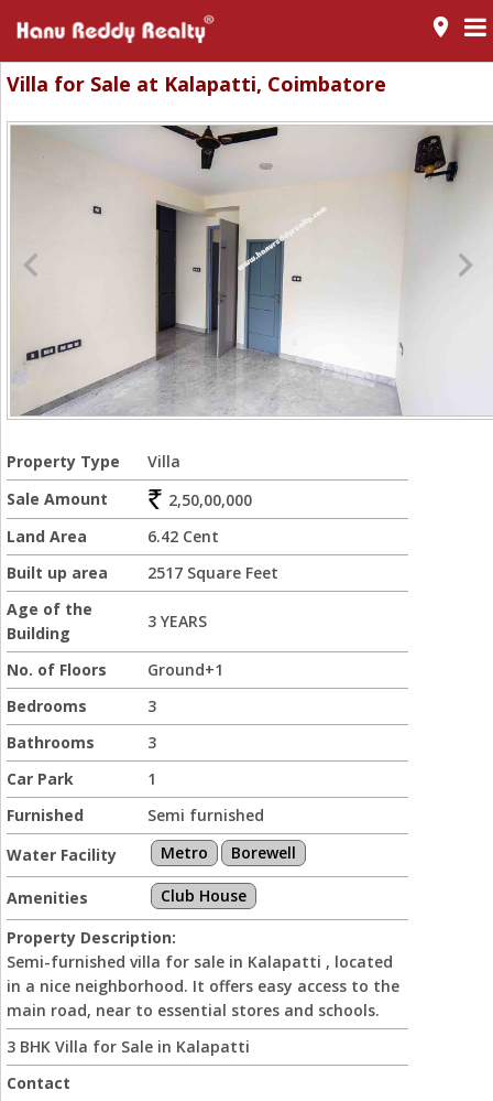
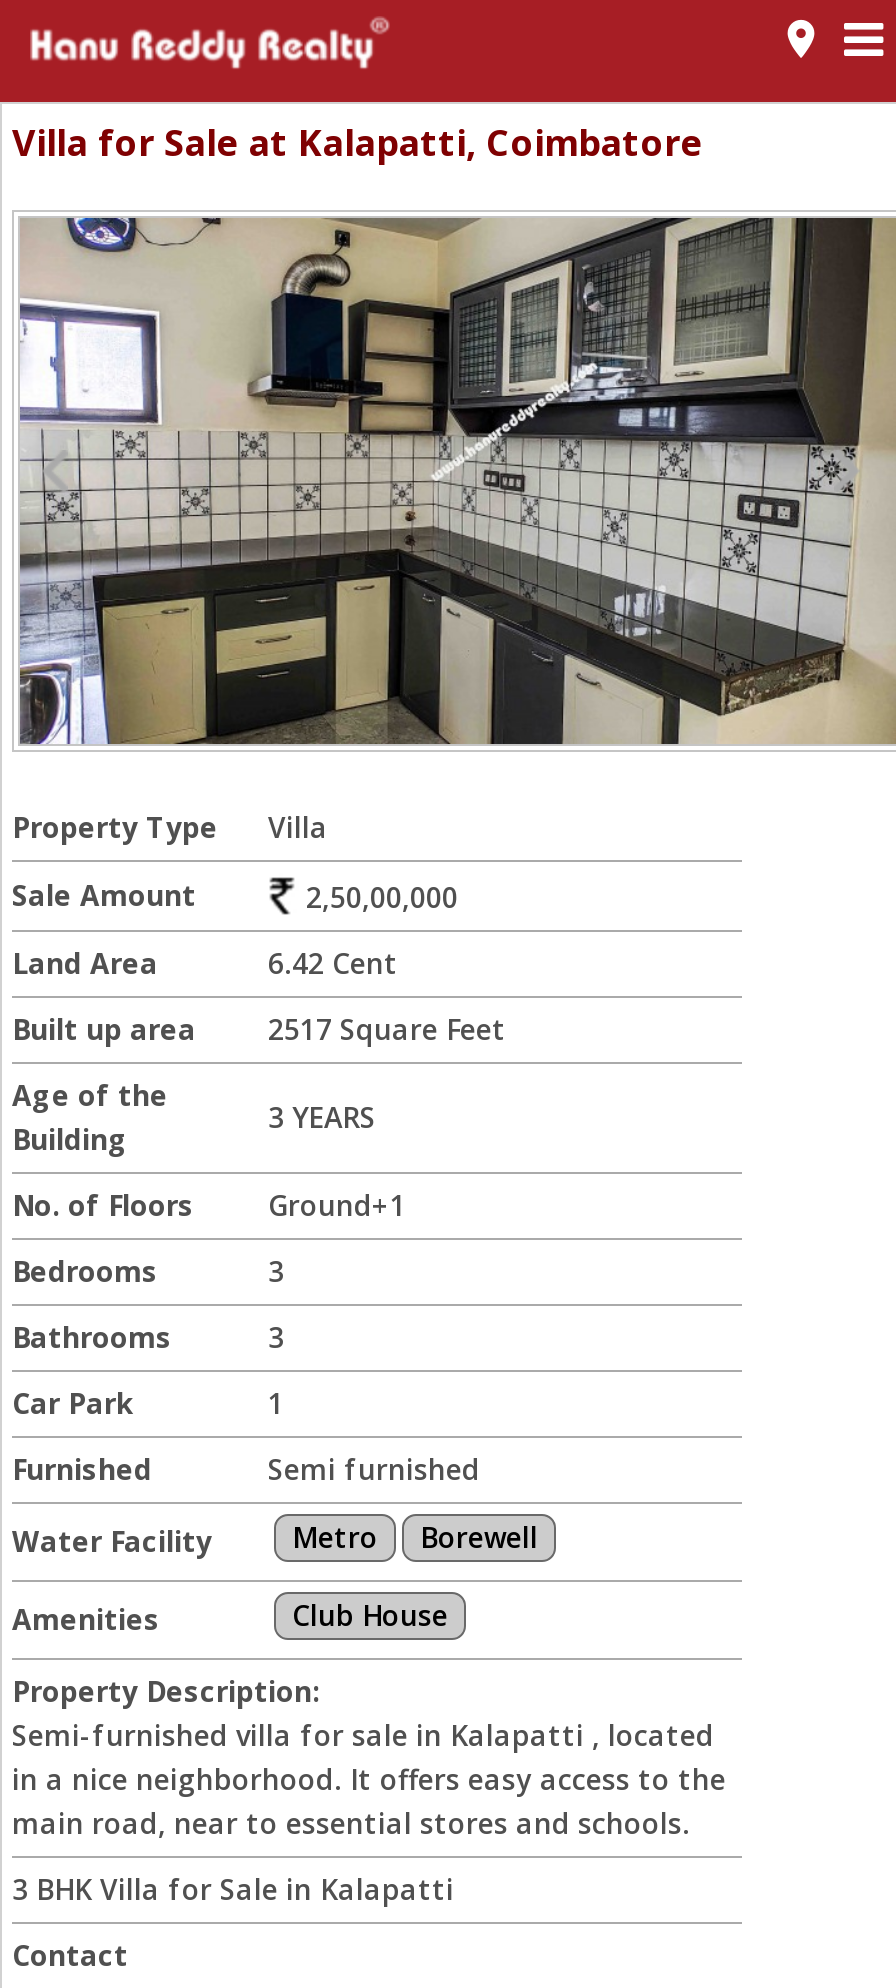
- [image]
+ [image]
